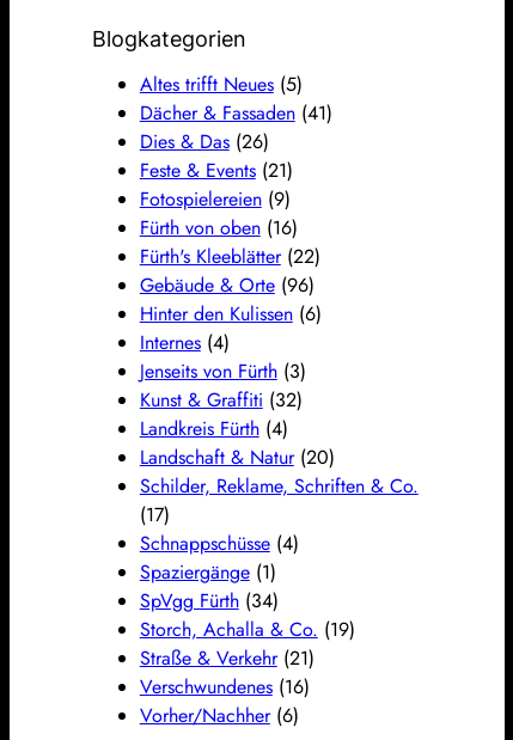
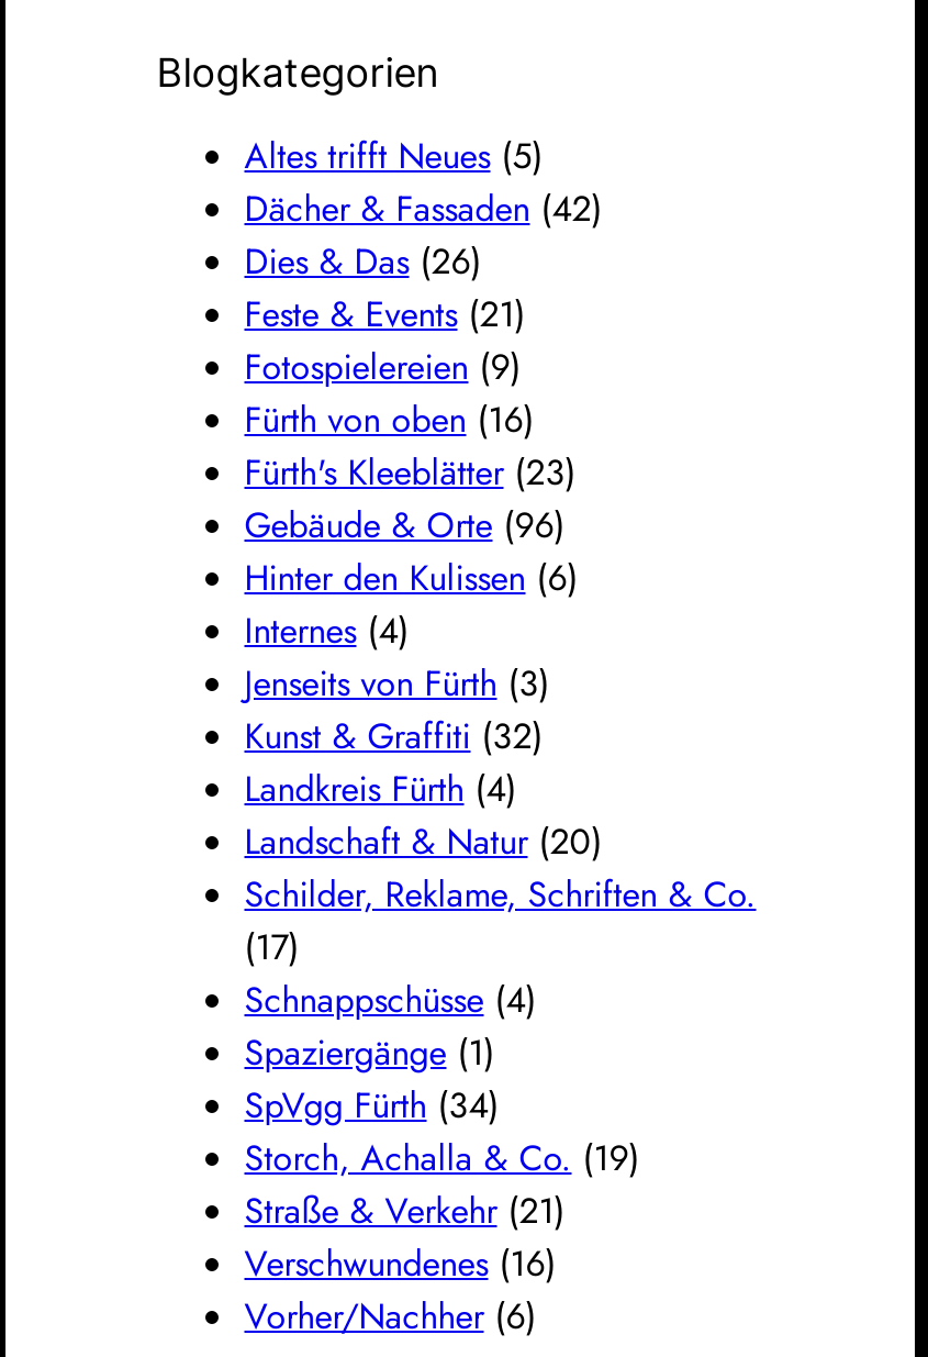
- Dächer & Fassaden (41)
+ Dächer & Fassaden (42)

- Fürth's Kleeblätter (22)
+ Fürth's Kleeblätter (23)
